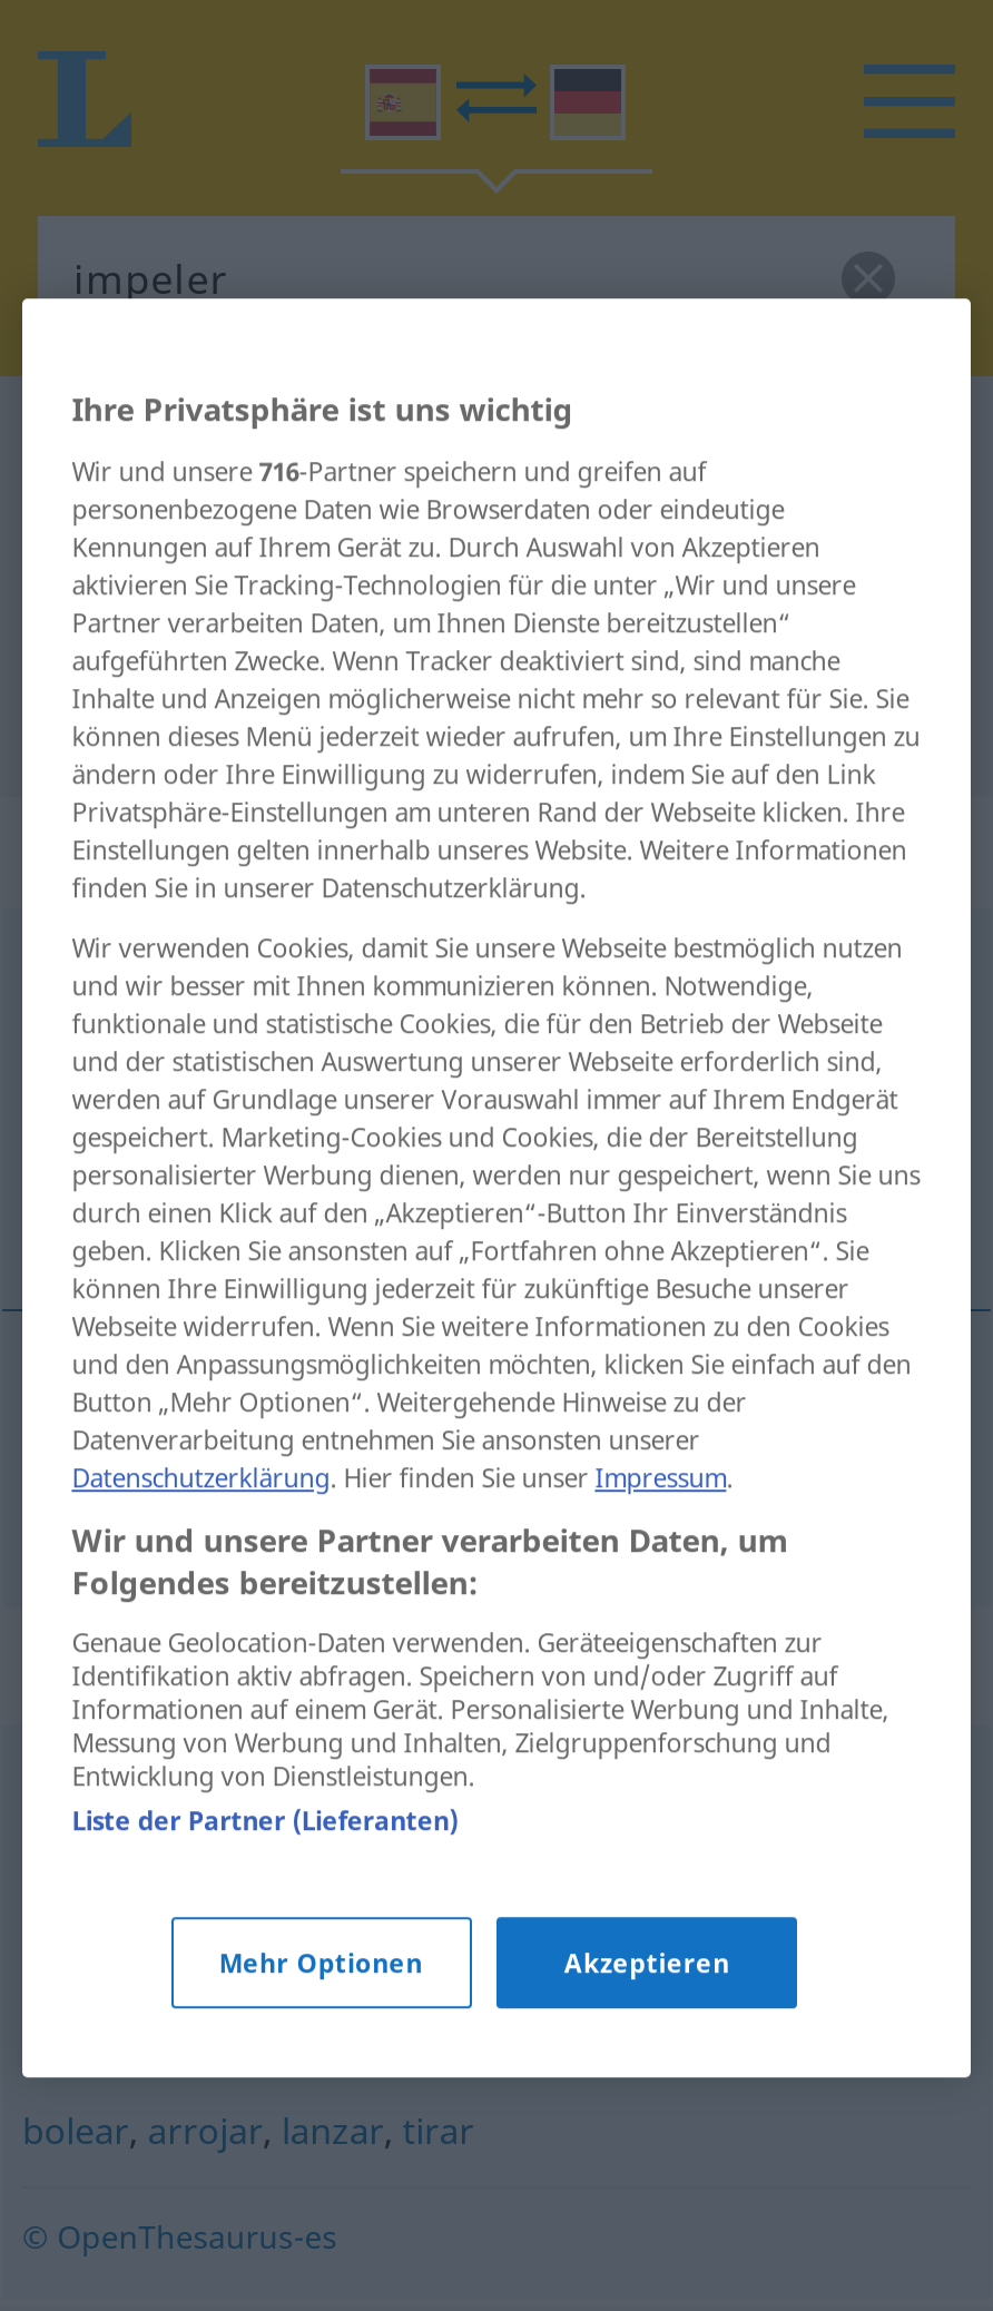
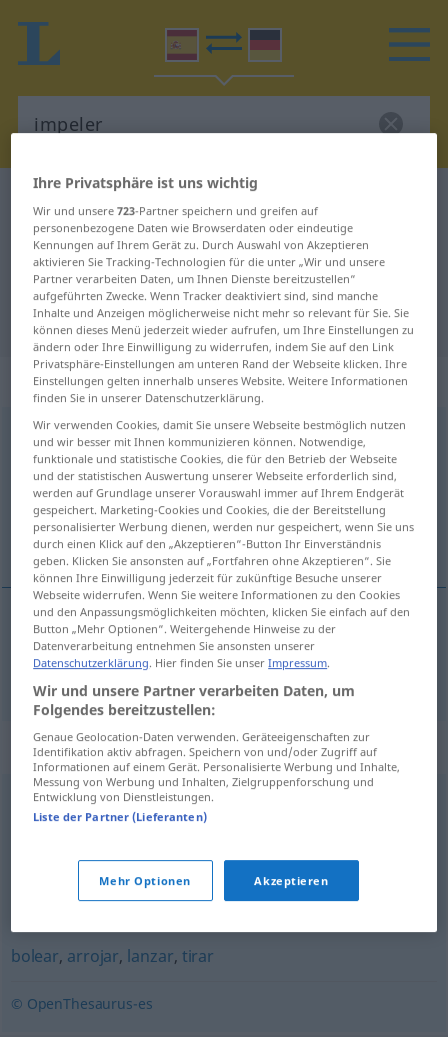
- Wir und unsere 716-Partner speichern und greifen auf
+ Wir und unsere 723-Partner speichern und greifen auf
